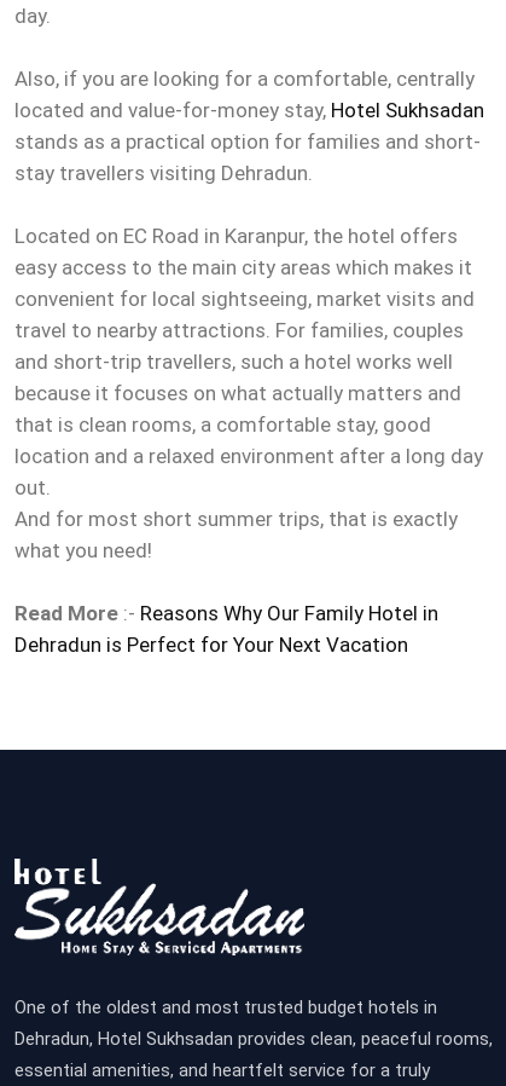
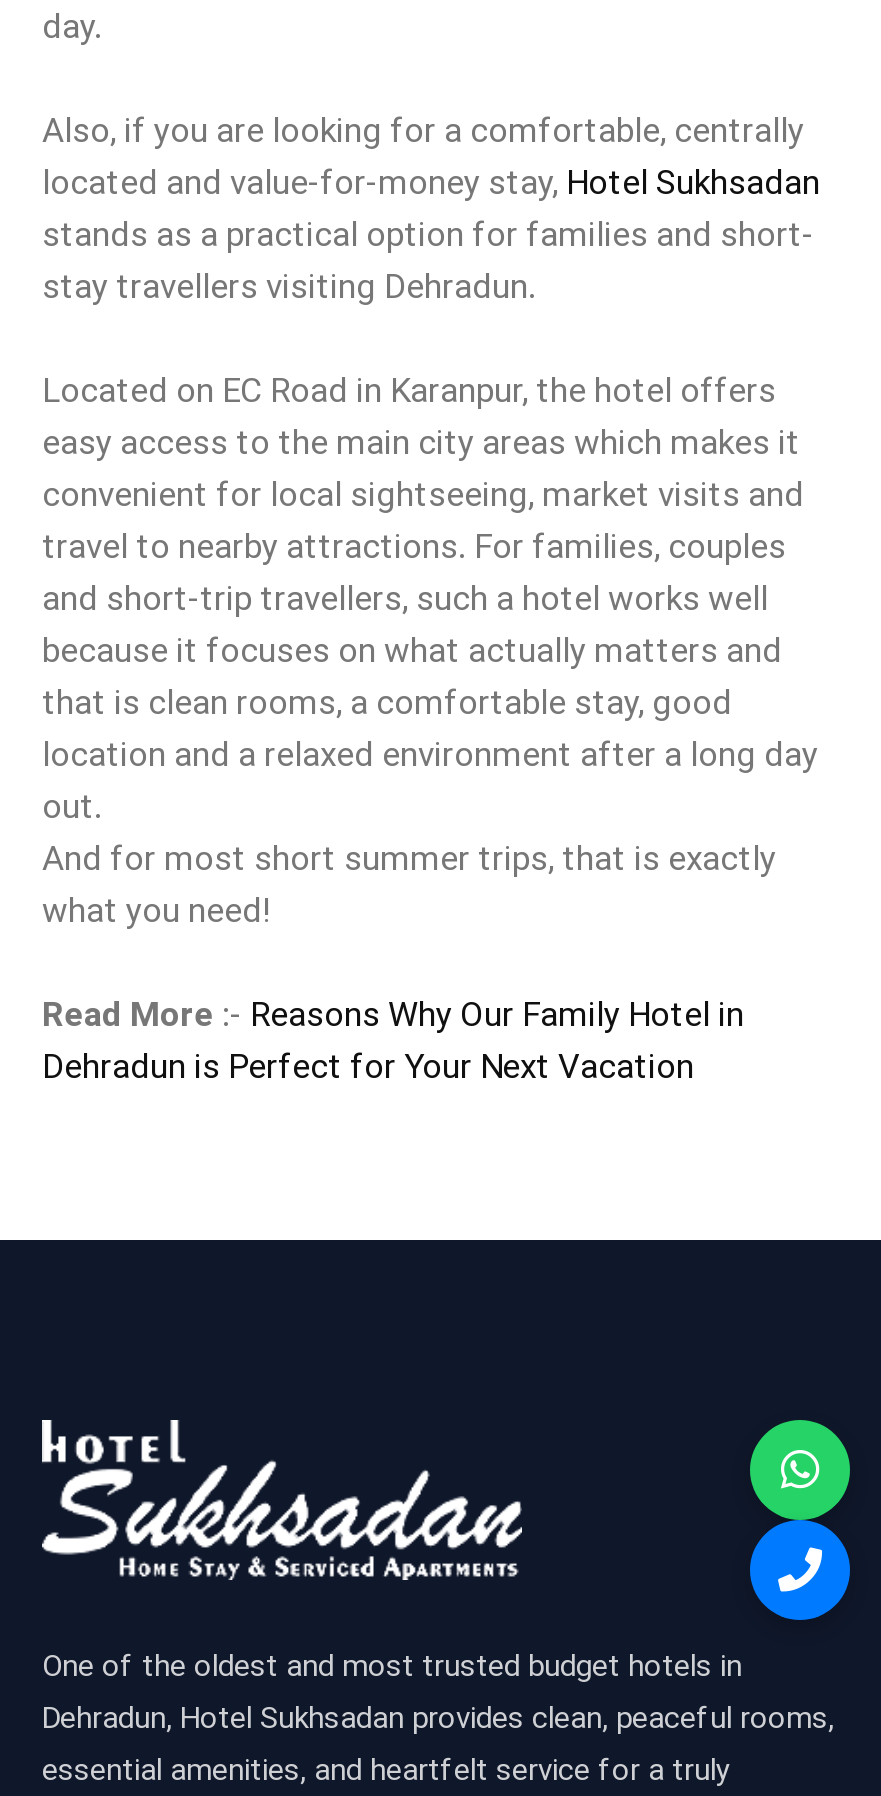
+ [image]
